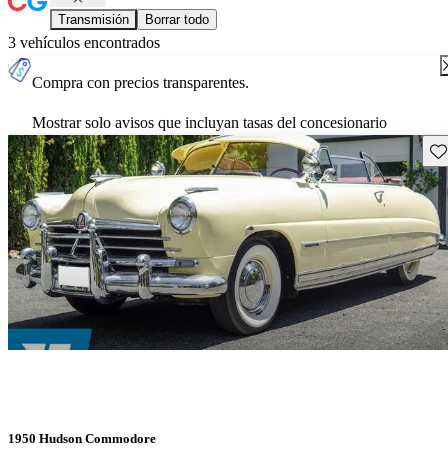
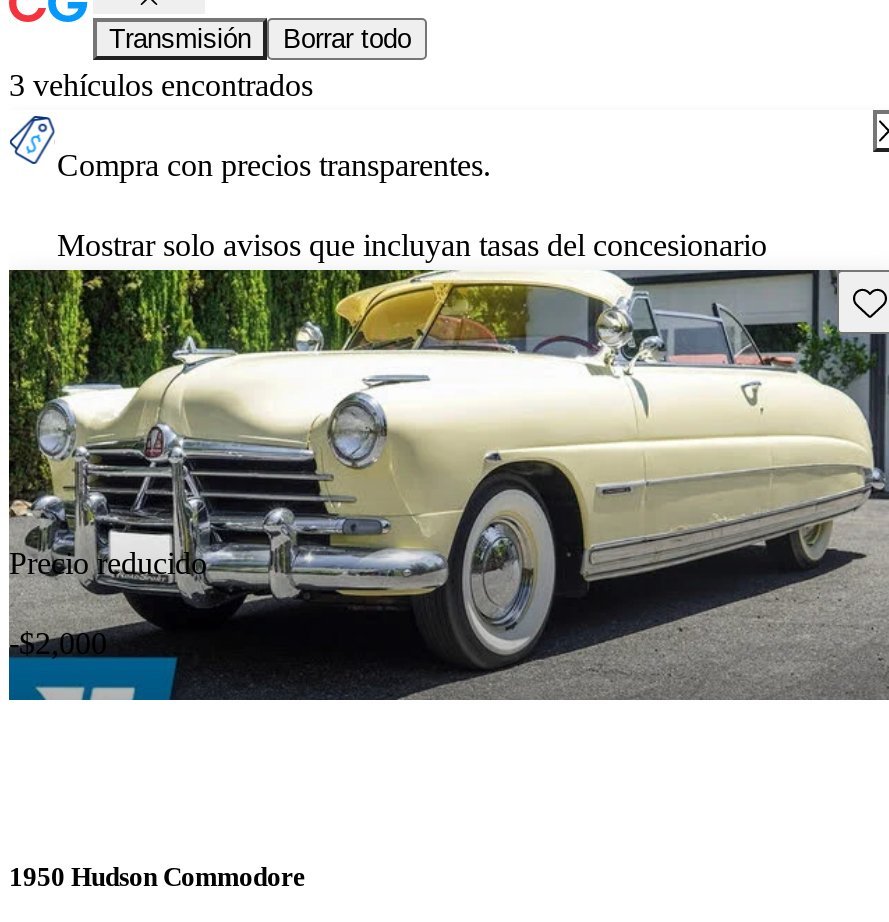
+ Precio reducido
+ -$2,000
